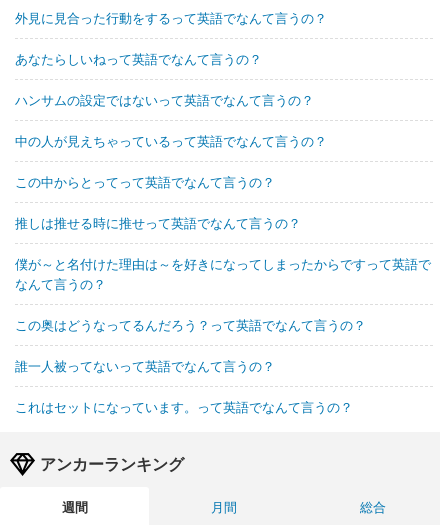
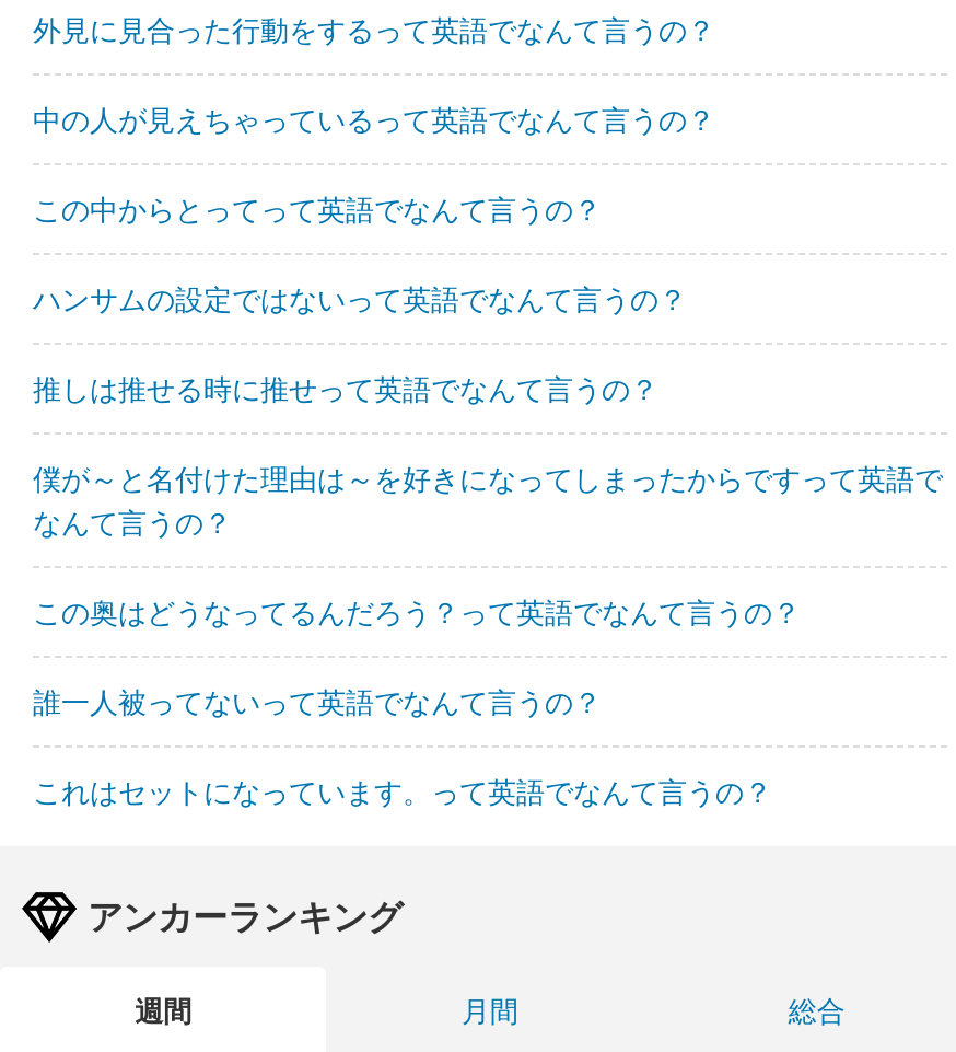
- あなたらしいねって英語でなんて言うの？

moved down: ハンサムの設定ではないって英語でなんて言うの？

moved up: 中の人が見えちゃっているって英語でなんて言うの？ | この中からとってって英語でなんて言うの？
